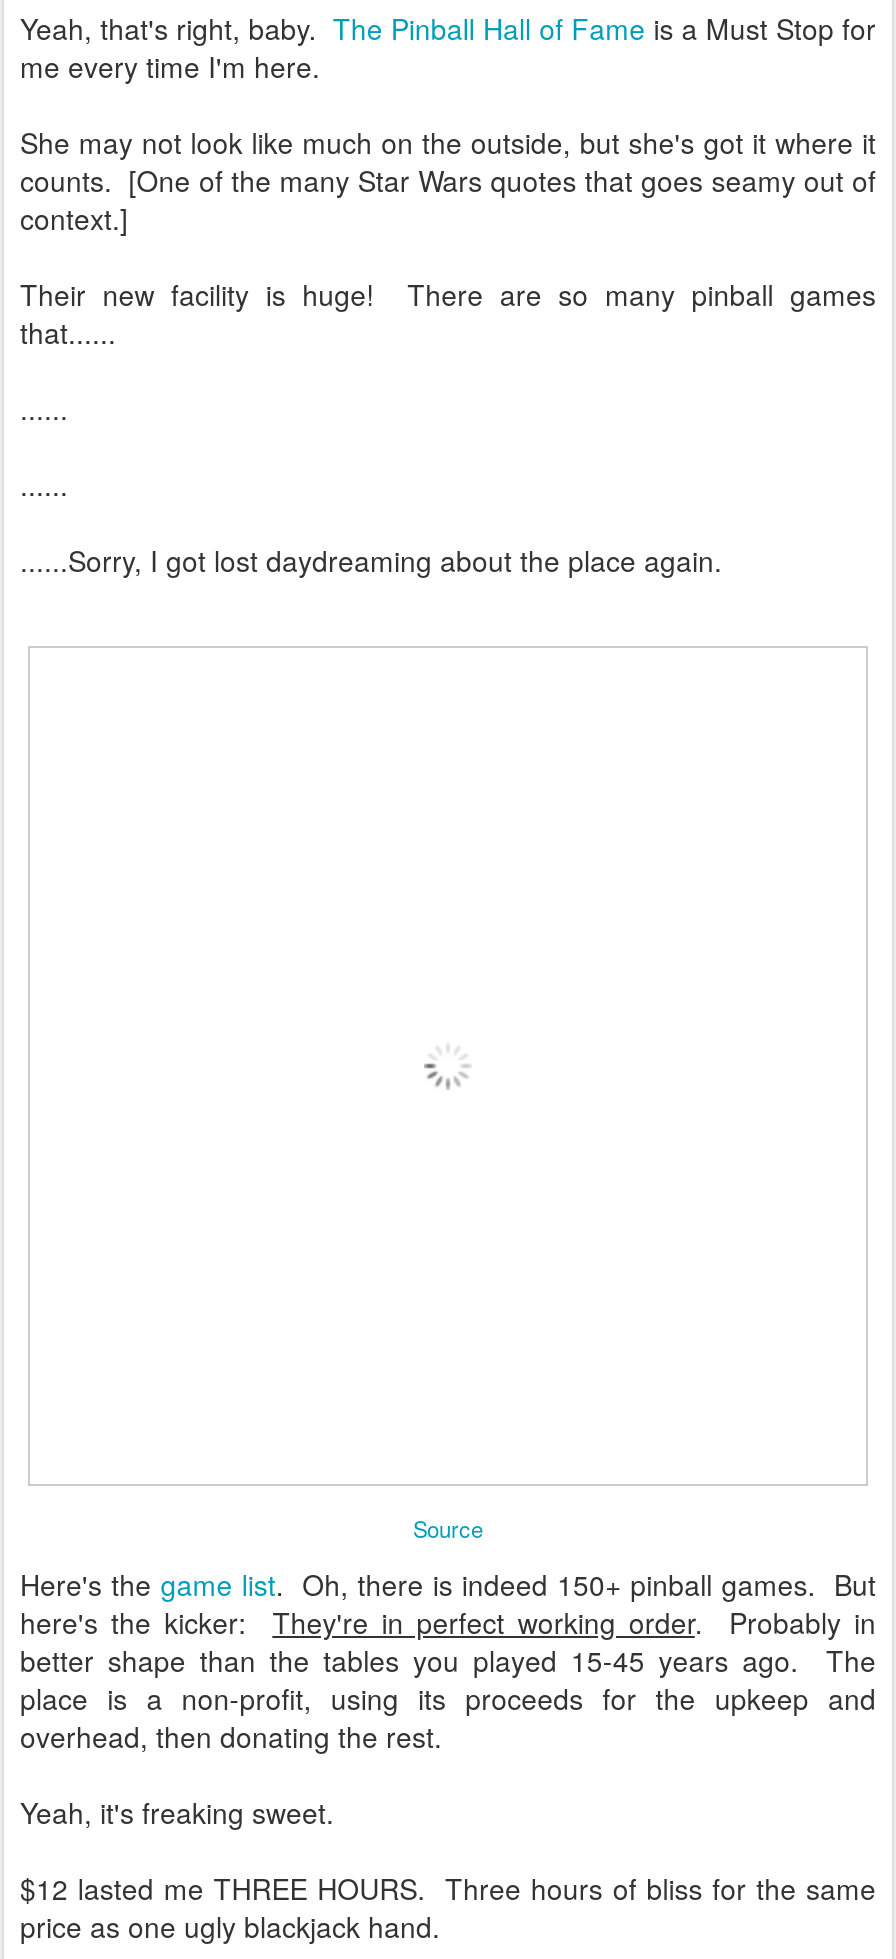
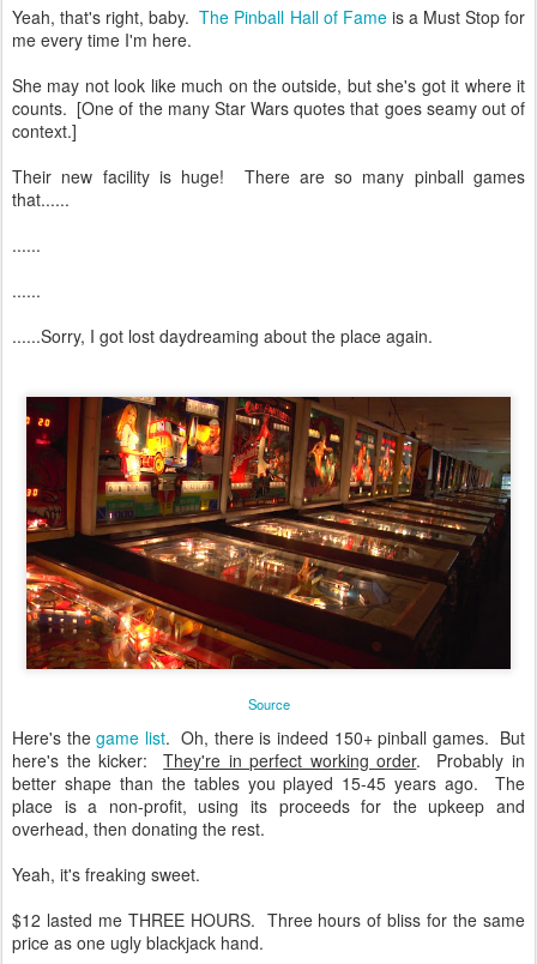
+ [image]
